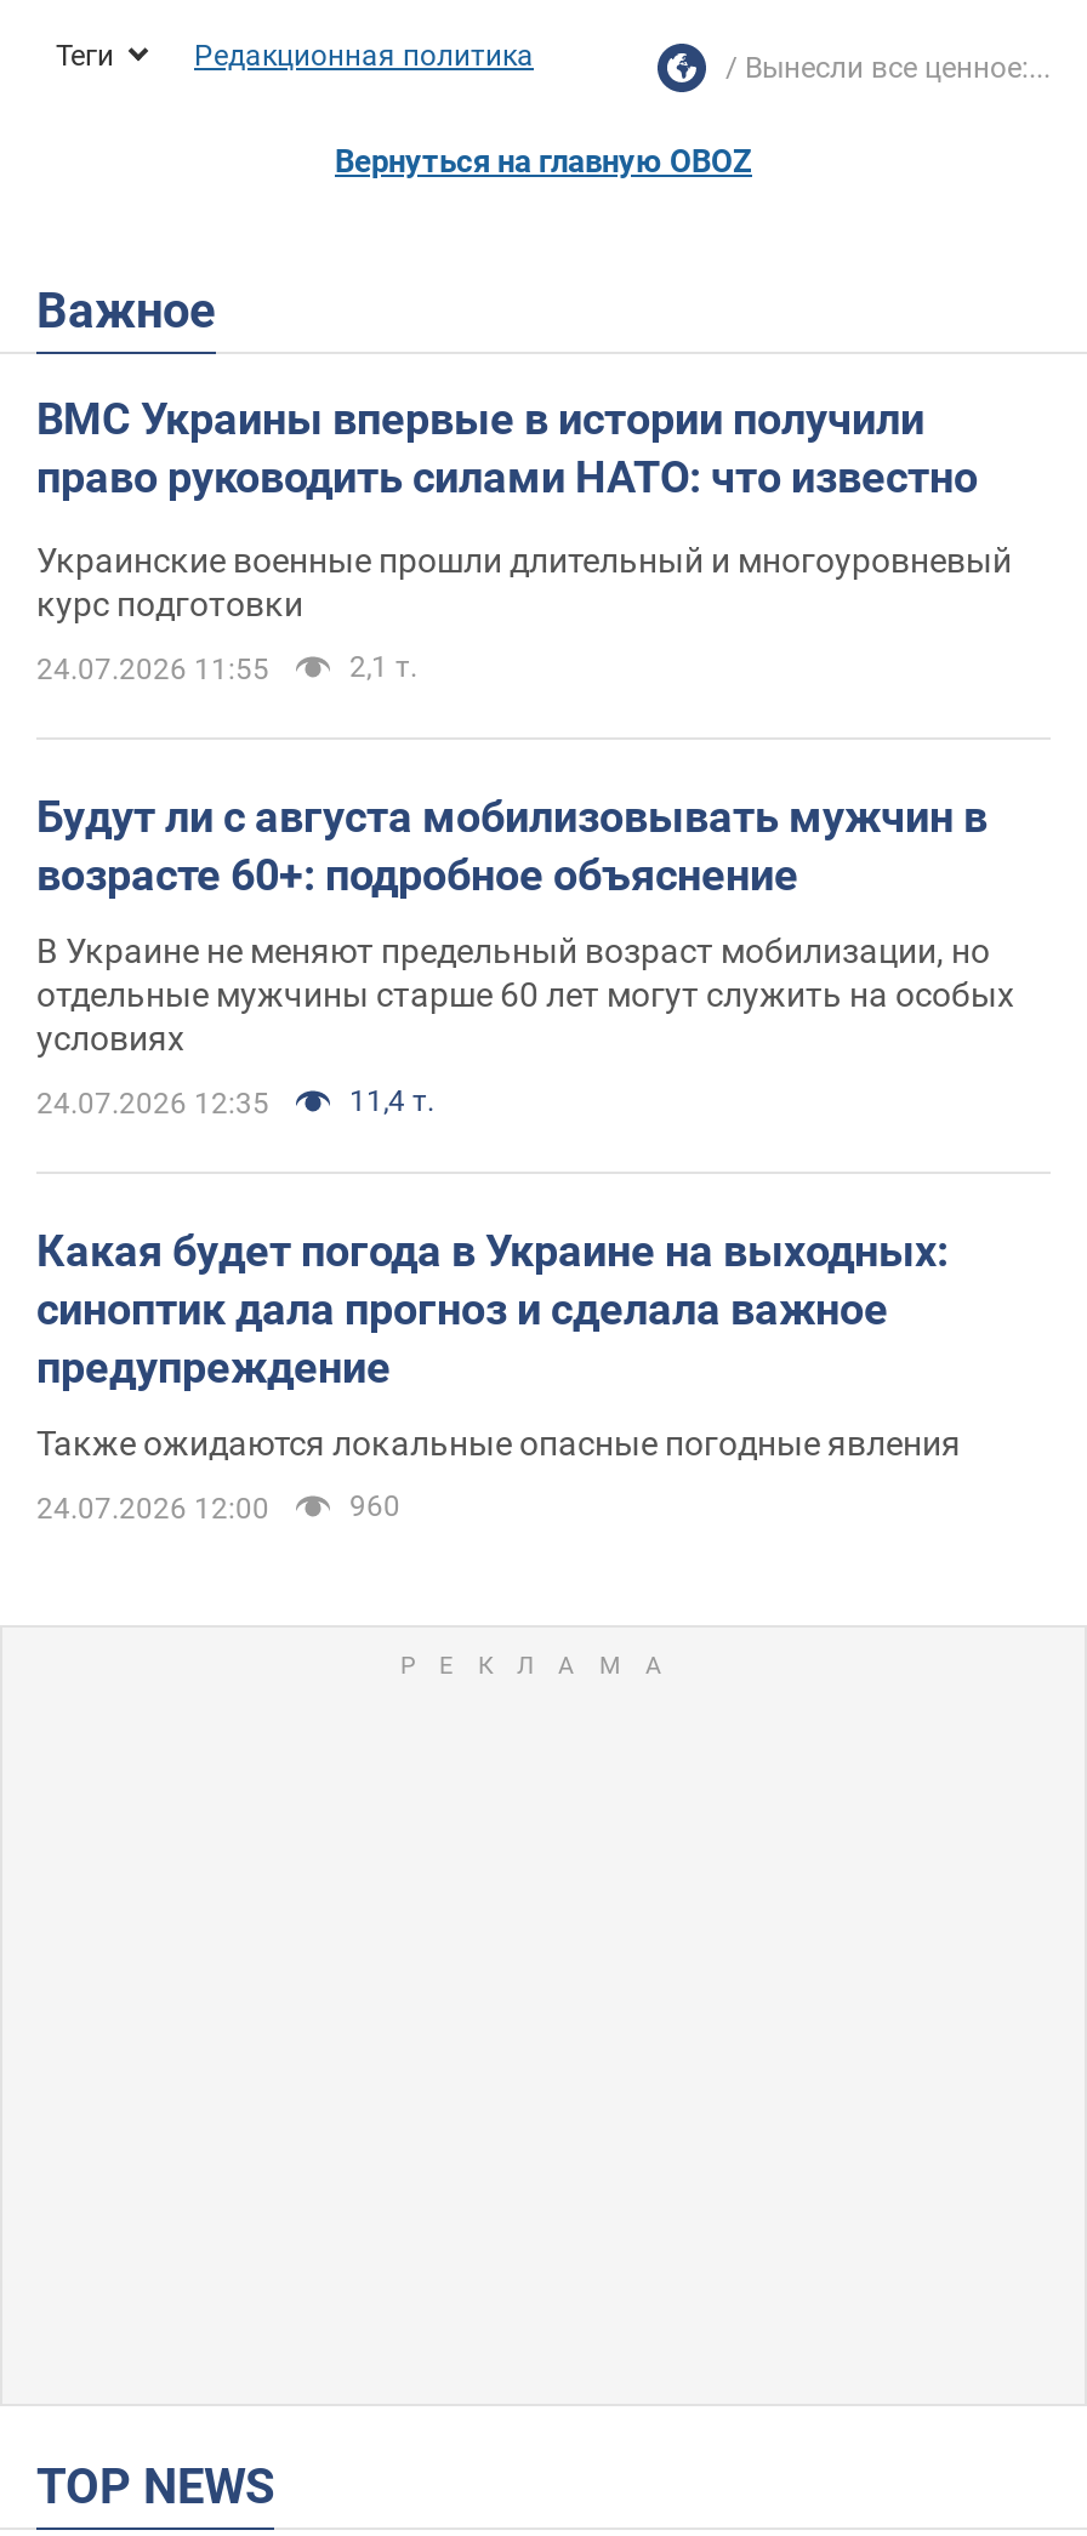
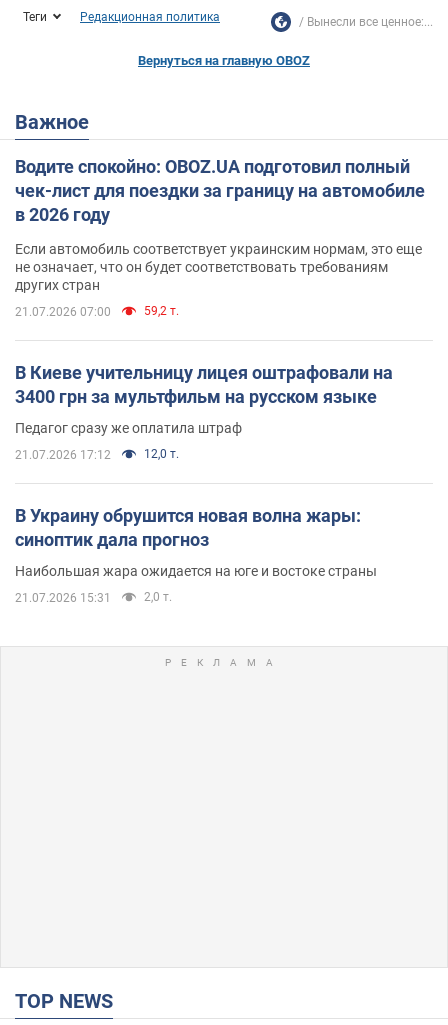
- ВМС Украины впервые в истории получили
- право руководить силами НАТО: что известно
+ Водите спокойно: OBOZ.UA подготовил полный
+ чек-лист для поездки за границу на автомобиле
+ в 2026 году

- Украинские военные прошли длительный и многоуровневый
- курс подготовки
+ Если автомобиль соответствует украинским нормам, это еще
+ не означает, что он будет соответствовать требованиям
+ других стран

- 24.07.2026 11:55
- 2,1 т.
+ 21.07.2026 07:00
+ 59,2 т.

- Будут ли с августа мобилизовывать мужчин в
- возрасте 60+: подробное объяснение
+ В Киеве учительницу лицея оштрафовали на
+ 3400 грн за мультфильм на русском языке

- В Украине не меняют предельный возраст мобилизации, но
- отдельные мужчины старше 60 лет могут служить на особых
- условиях
+ Педагог сразу же оплатила штраф

- 24.07.2026 12:35
- 11,4 т.
+ 21.07.2026 17:12
+ 12,0 т.

- Какая будет погода в Украине на выходных:
- синоптик дала прогноз и сделала важное
- предупреждение
+ В Украину обрушится новая волна жары:
+ синоптик дала прогноз

- Также ожидаются локальные опасные погодные явления
+ Наибольшая жара ожидается на юге и востоке страны

- 24.07.2026 12:00
- 960
+ 21.07.2026 15:31
+ 2,0 т.
